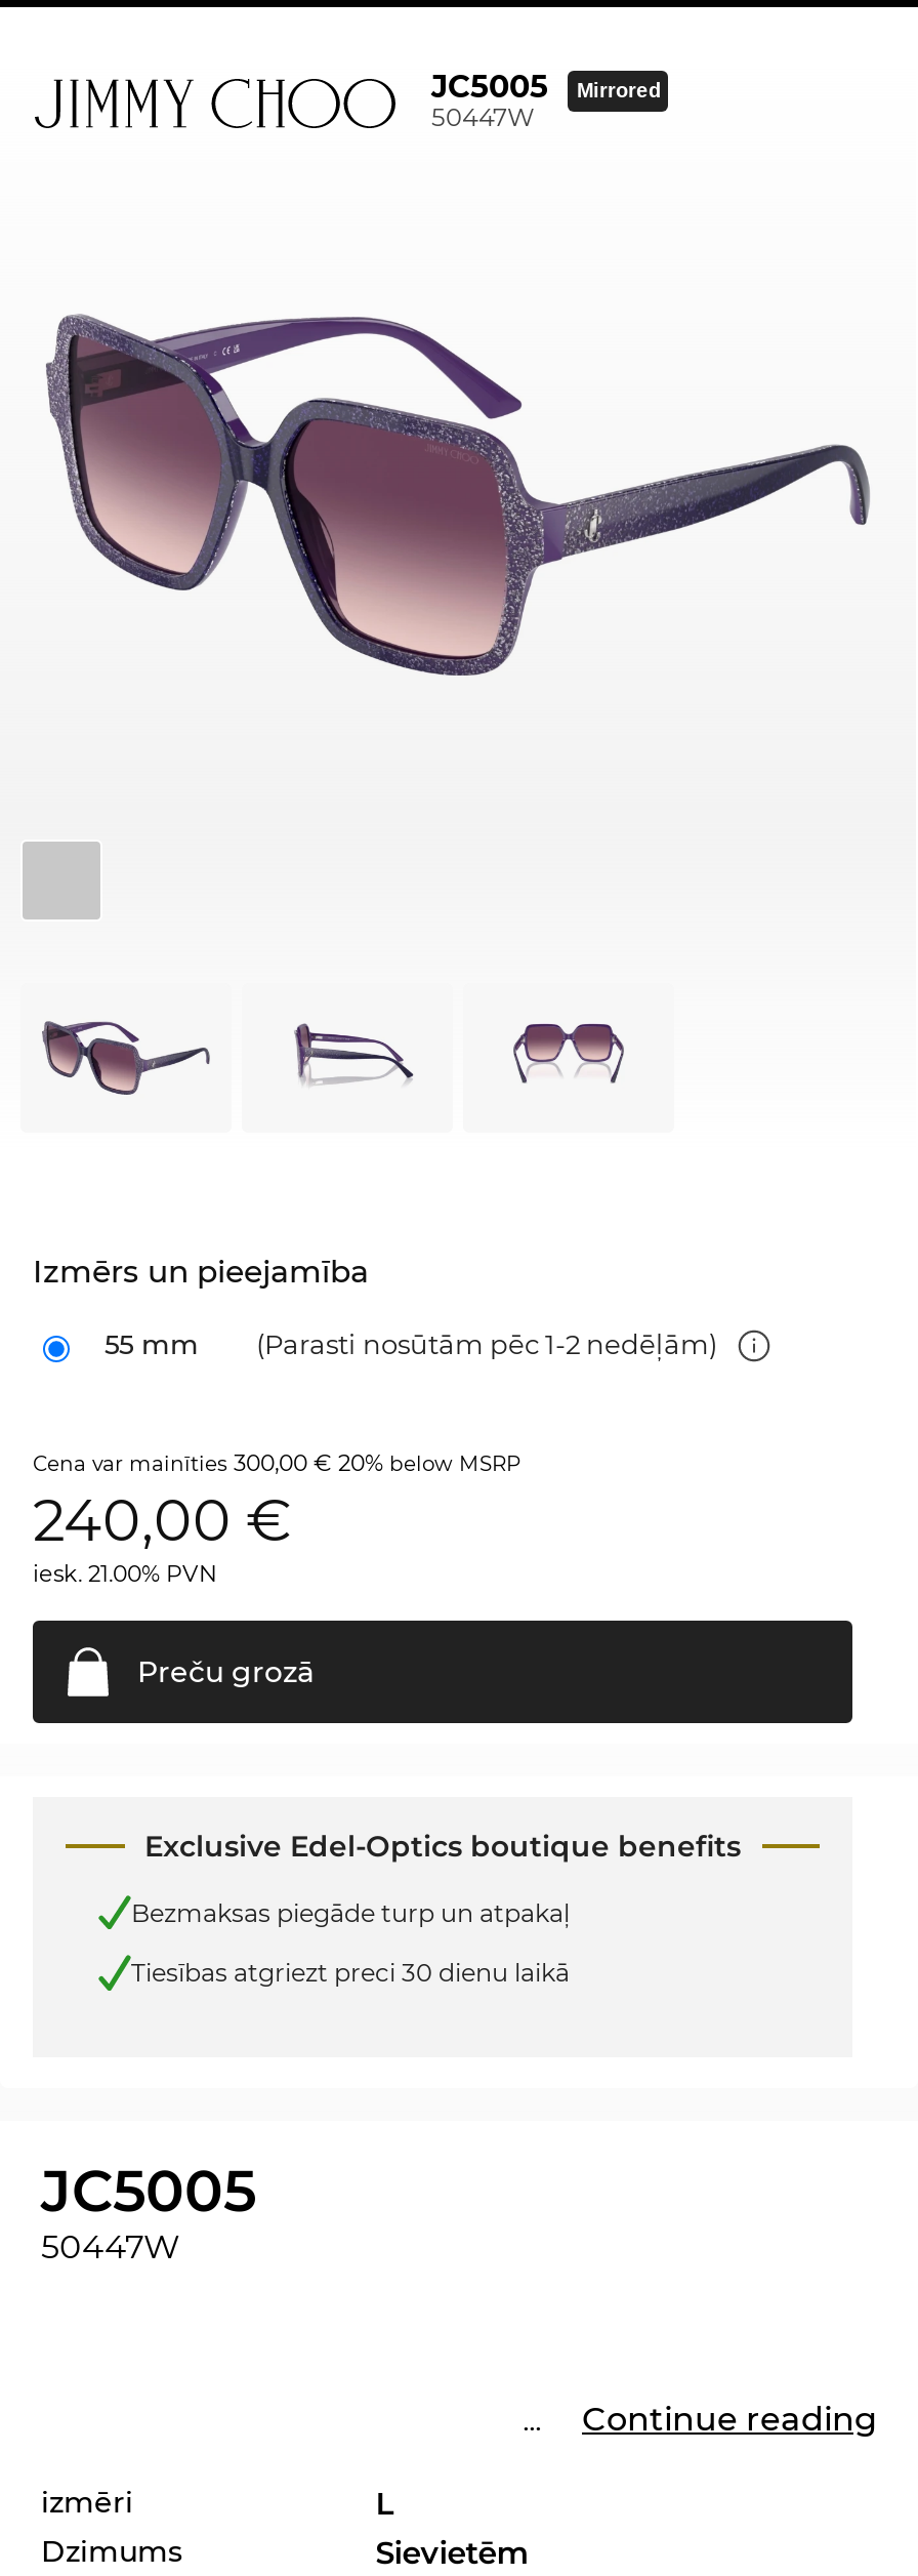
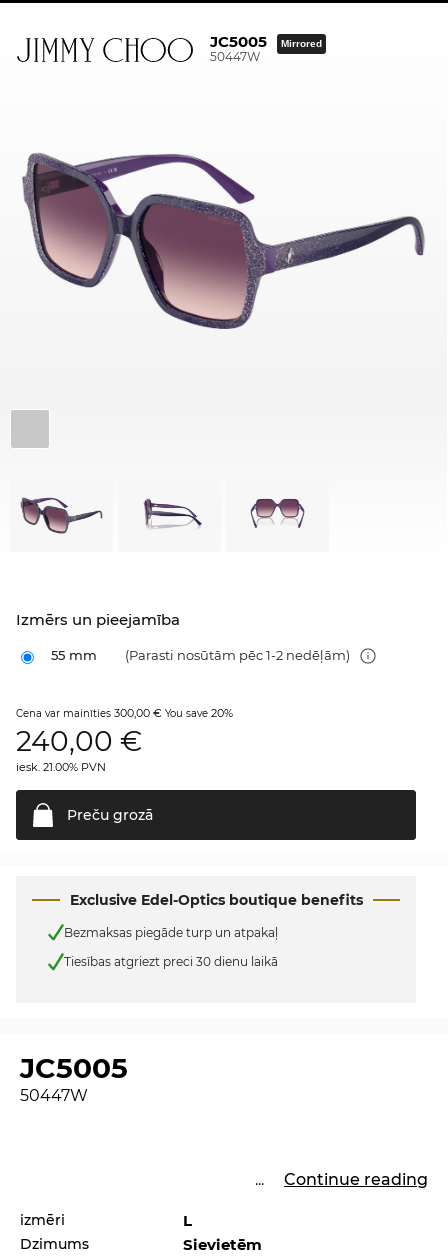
- Cena var mainīties 300,00 € 20% below MSRP
+ Cena var mainīties 300,00 €You save 20%
